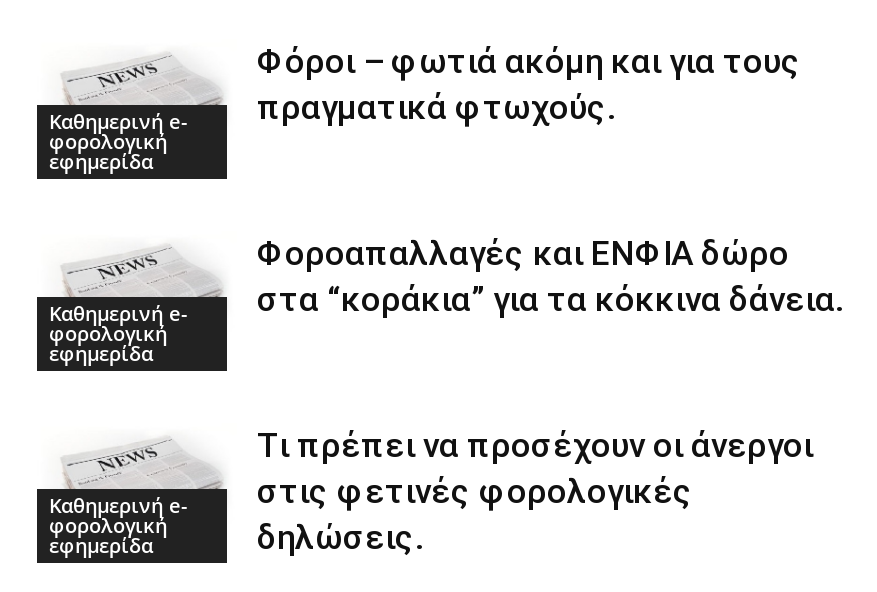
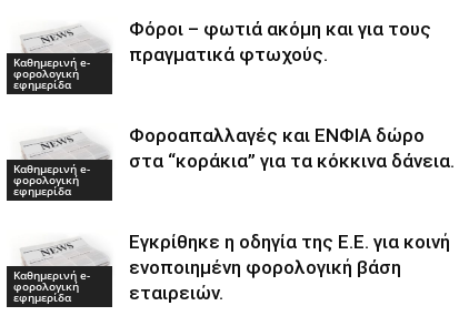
- Τι πρέπει να προσέχουν οι άνεργοι
- στις φετινές φορολογικές
- δηλώσεις.
+ Εγκρίθηκε η οδηγία της Ε.Ε. για κοινή
+ ενοποιημένη φορολογική βάση
+ εταιρειών.
